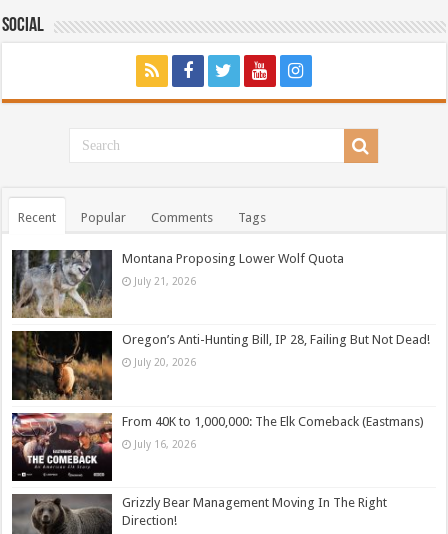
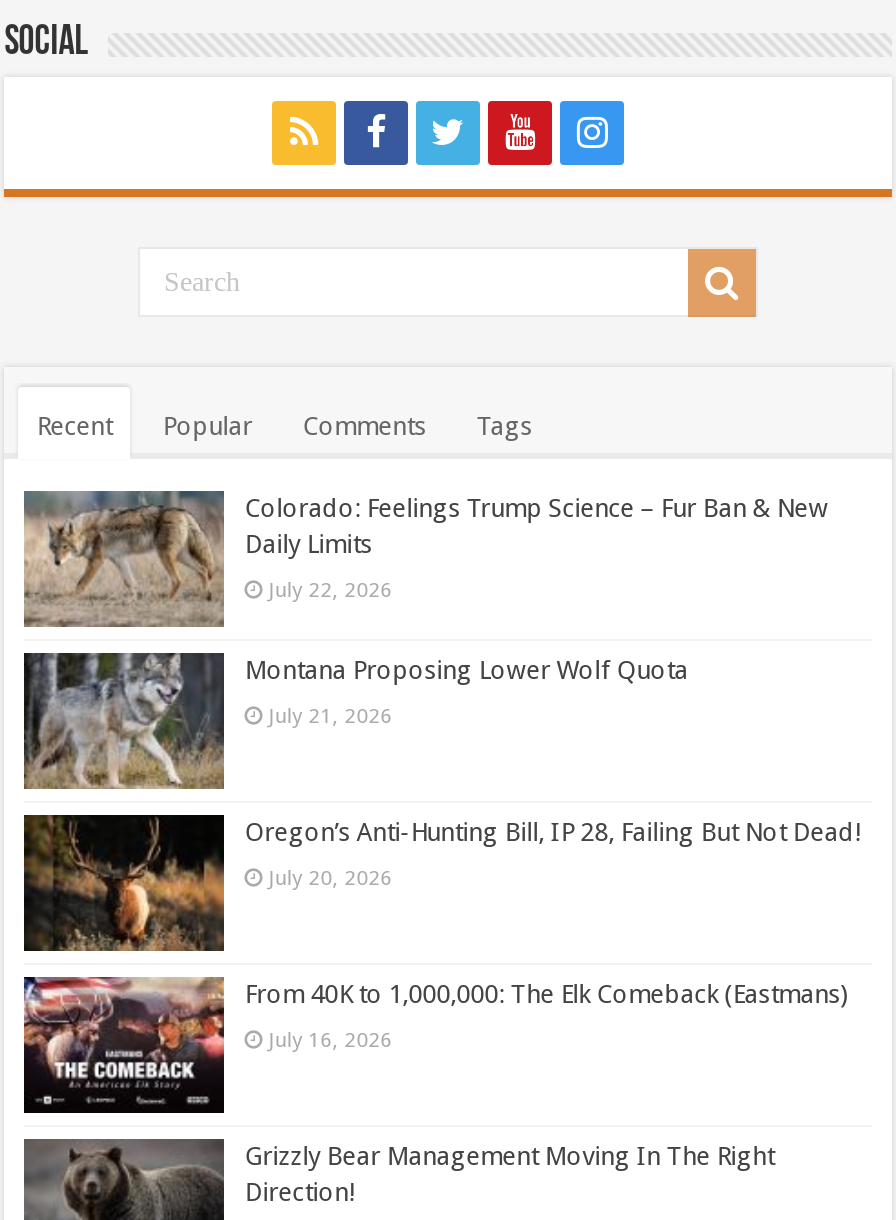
+ [image]
+ Colorado: Feelings Trump Science – Fur Ban & New
+ Daily Limits
+ July 22, 2026
